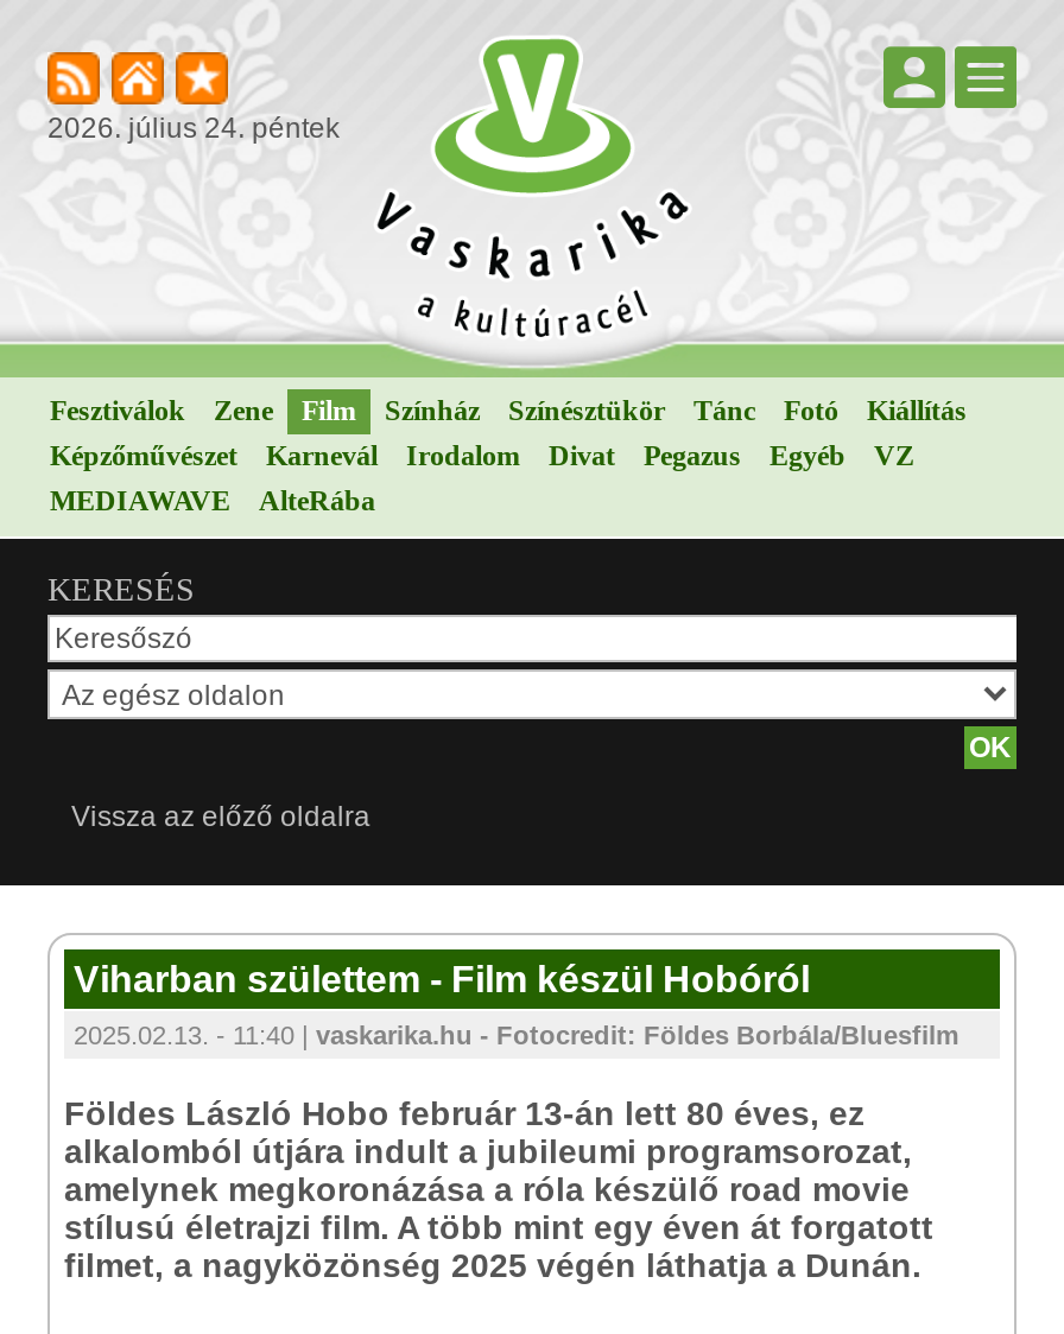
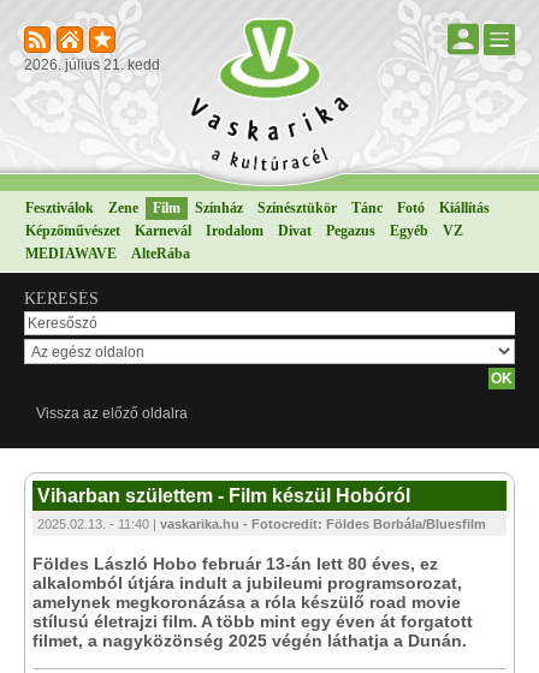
- 2026. július 24. péntek
+ 2026. július 21. kedd
